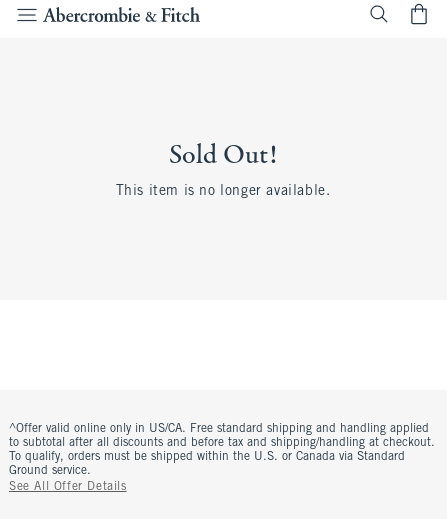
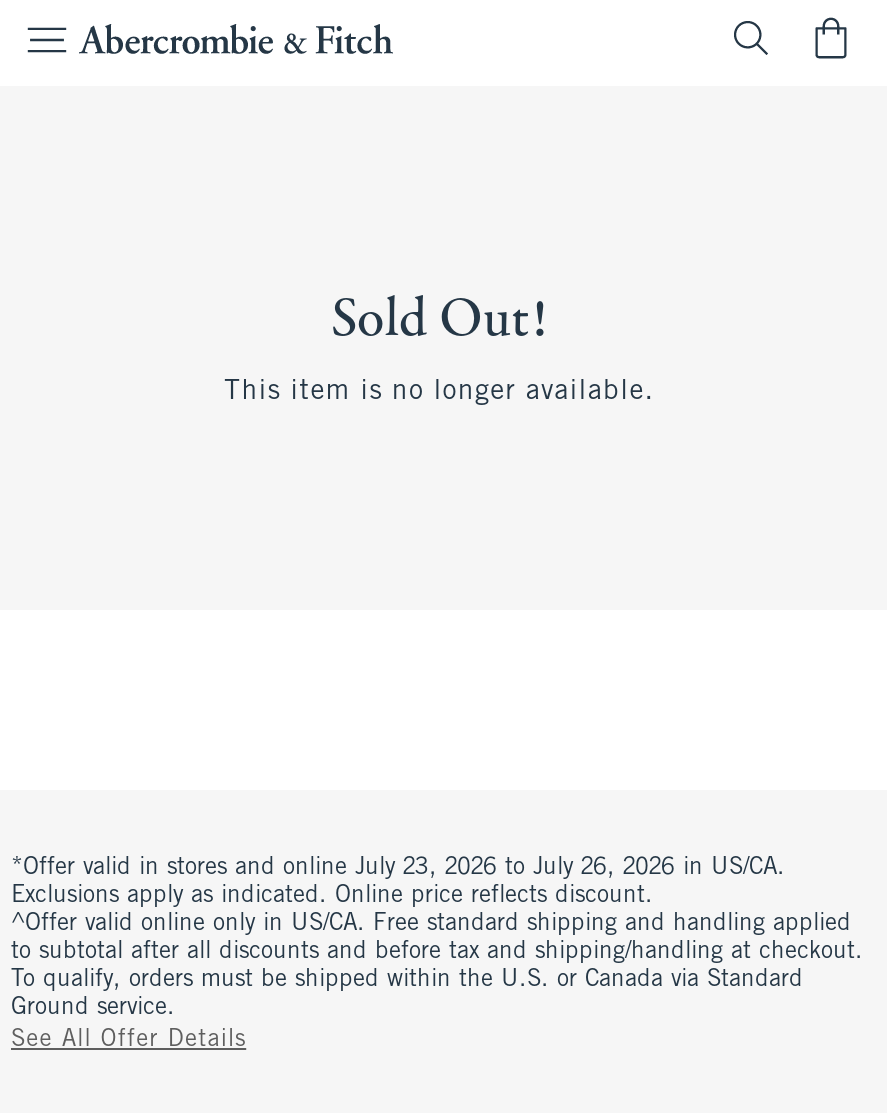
+ *Offer valid in stores and online July 23, 2026 to July 26, 2026 in US/CA.
+ Exclusions apply as indicated. Online price reflects discount.
